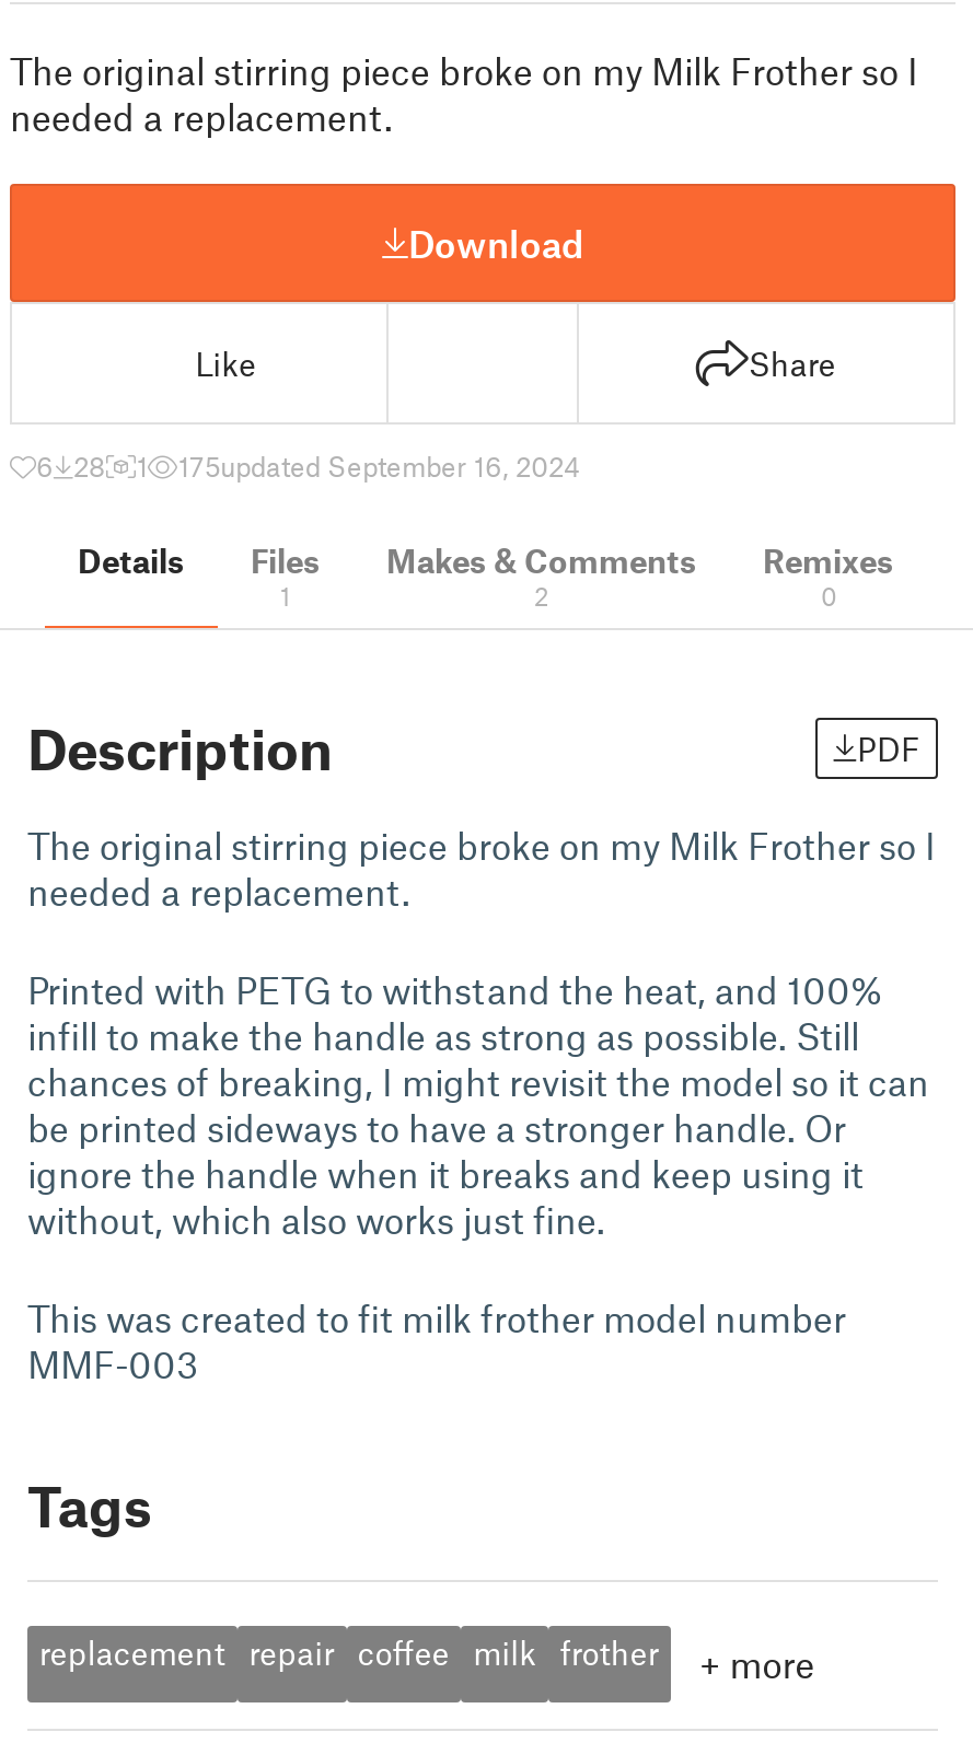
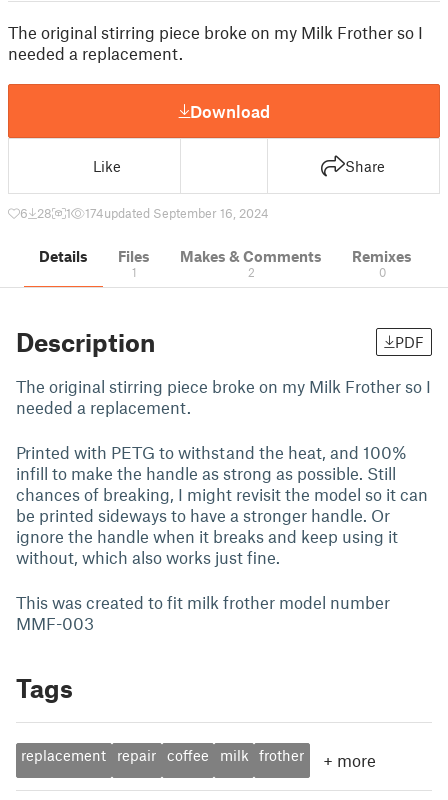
- 175updated September 16, 2024
+ 174updated September 16, 2024
